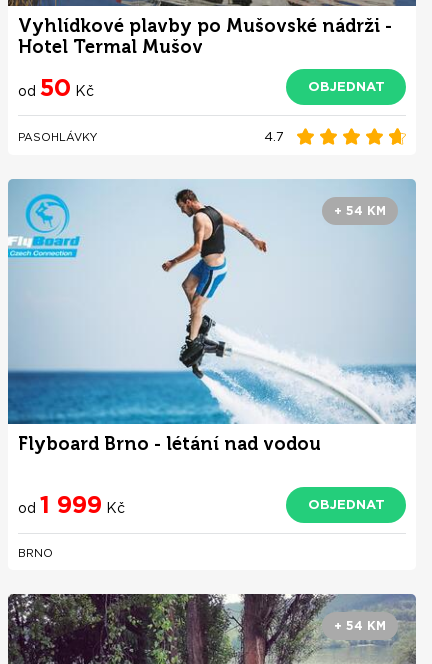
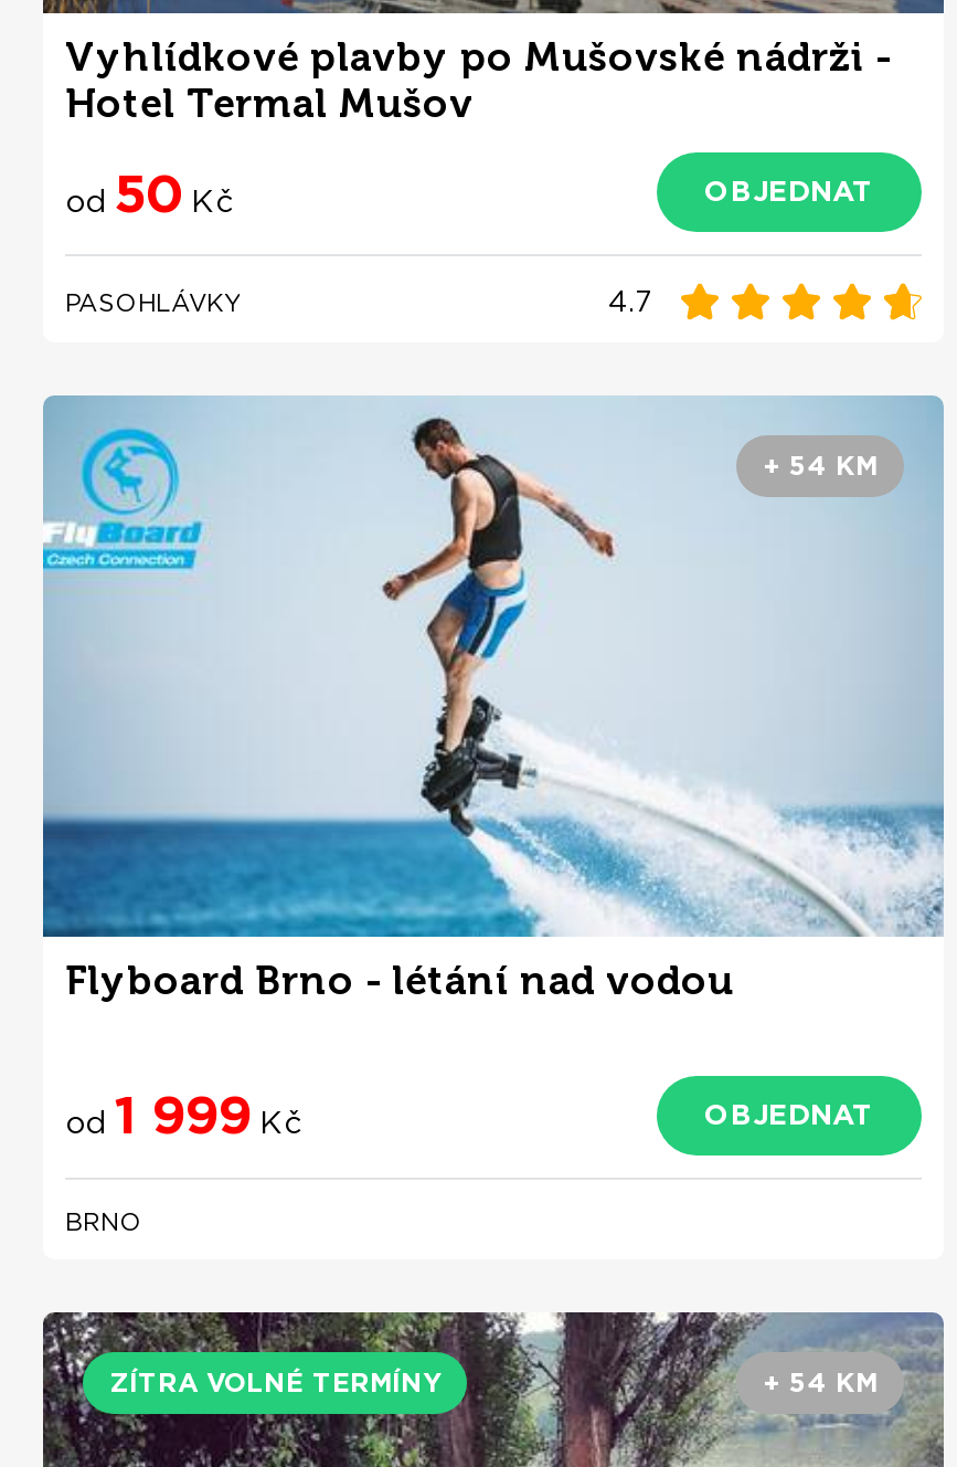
+ ZÍTRA VOLNÉ TERMÍNY
